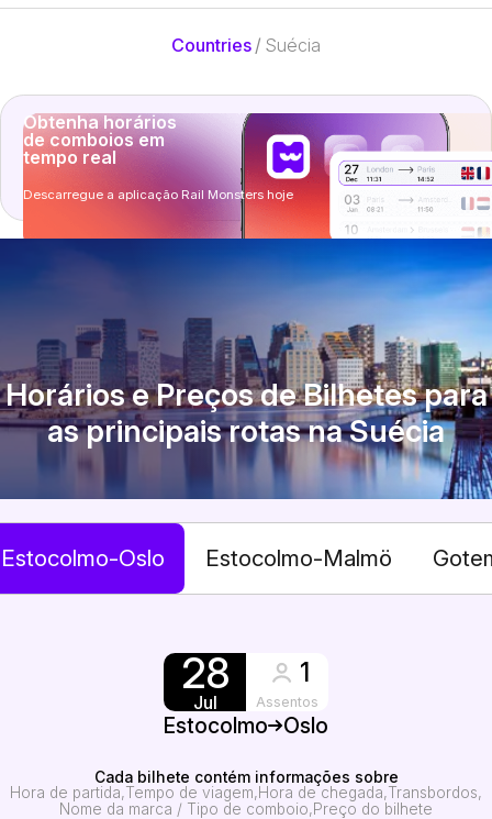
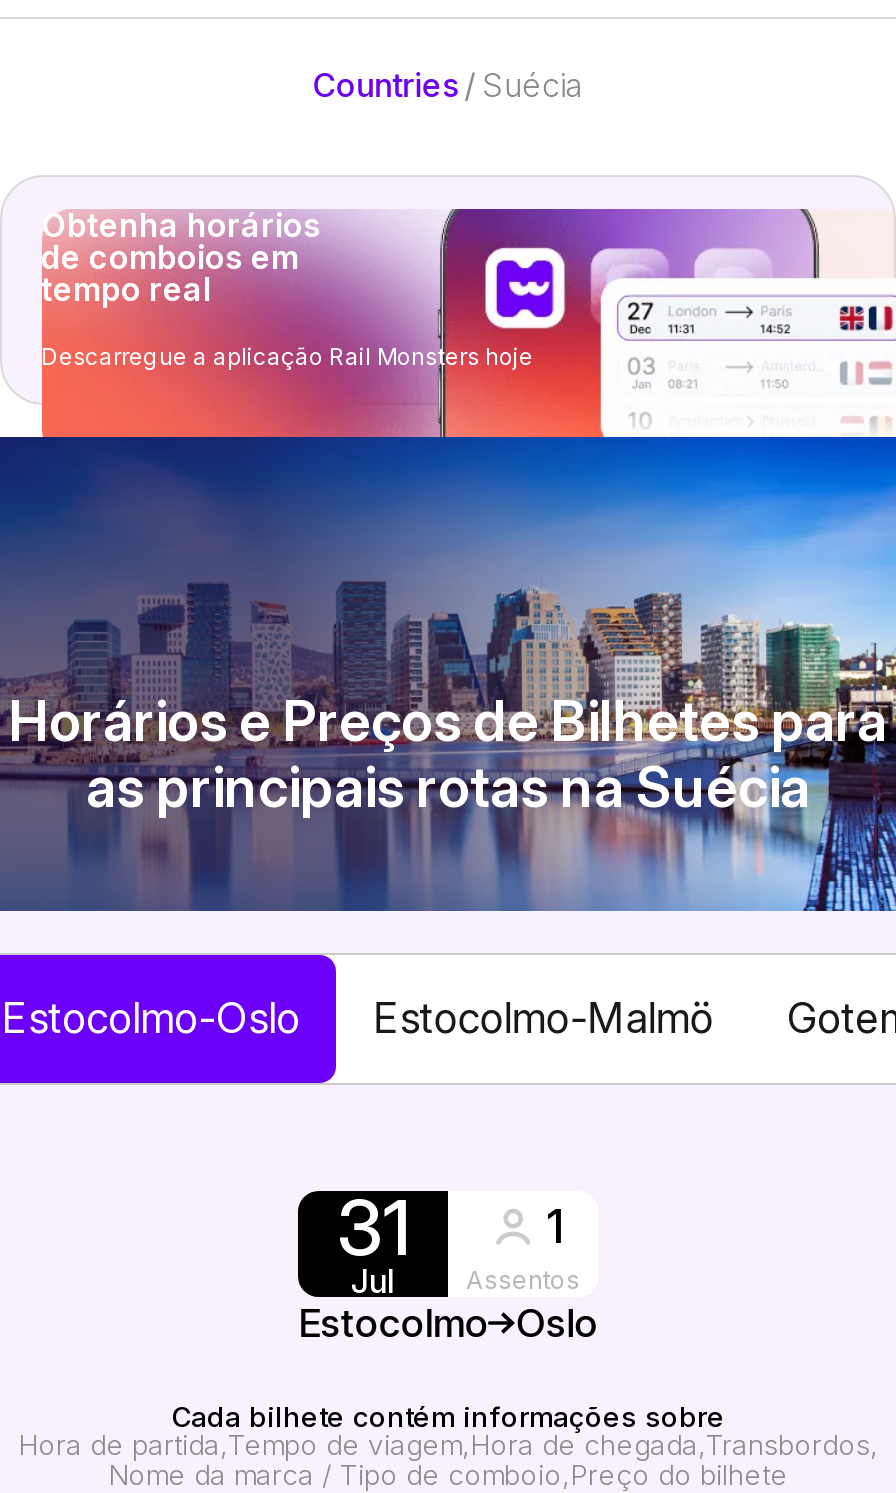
- 28
+ 31
